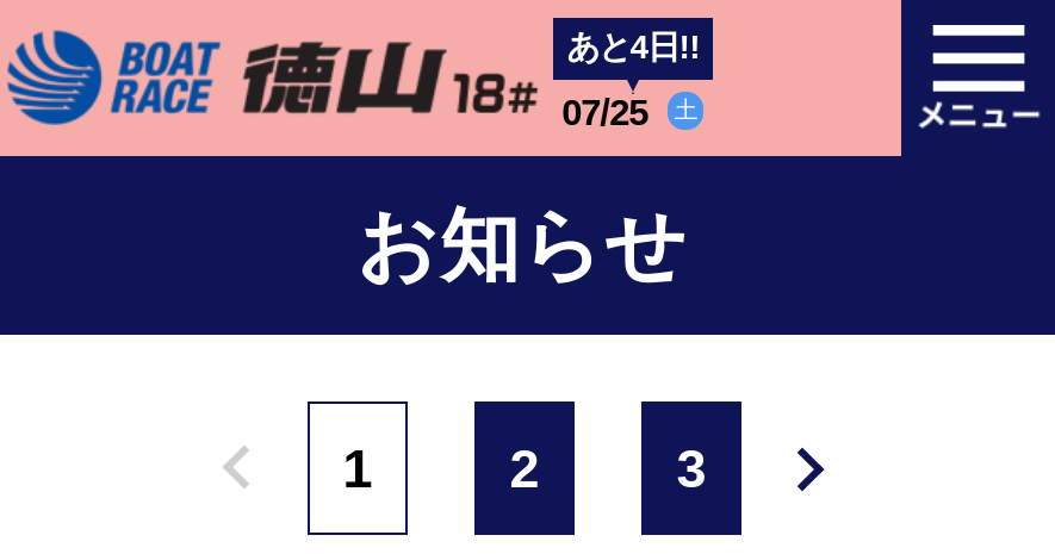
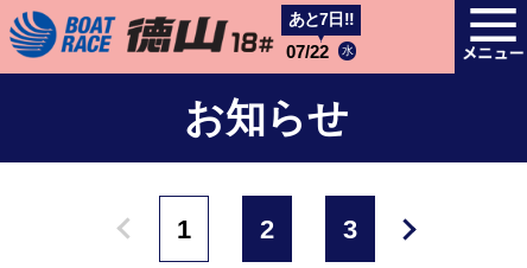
- あと4日!!
+ あと7日!!

- 07/25
- 土
+ 07/22
+ 水
